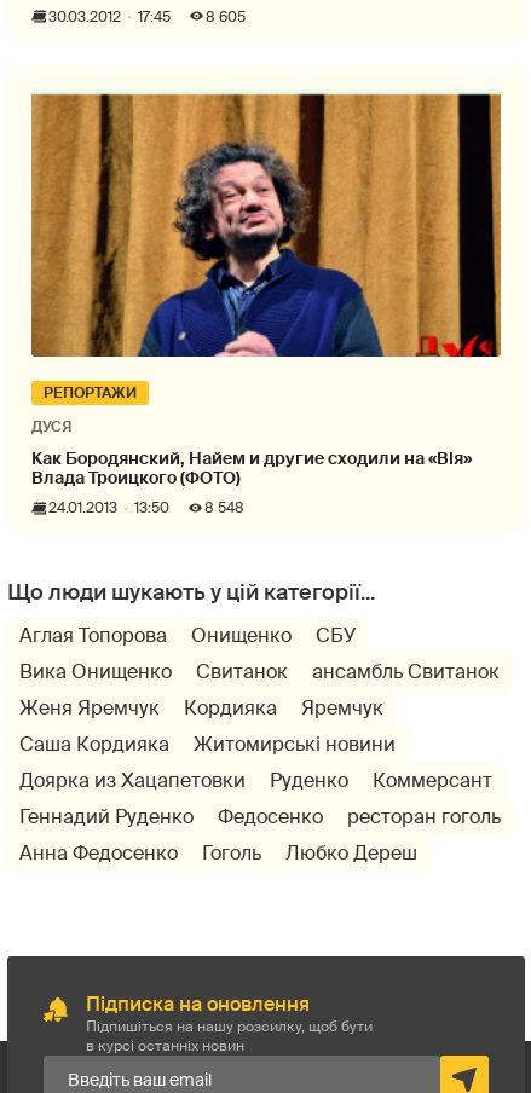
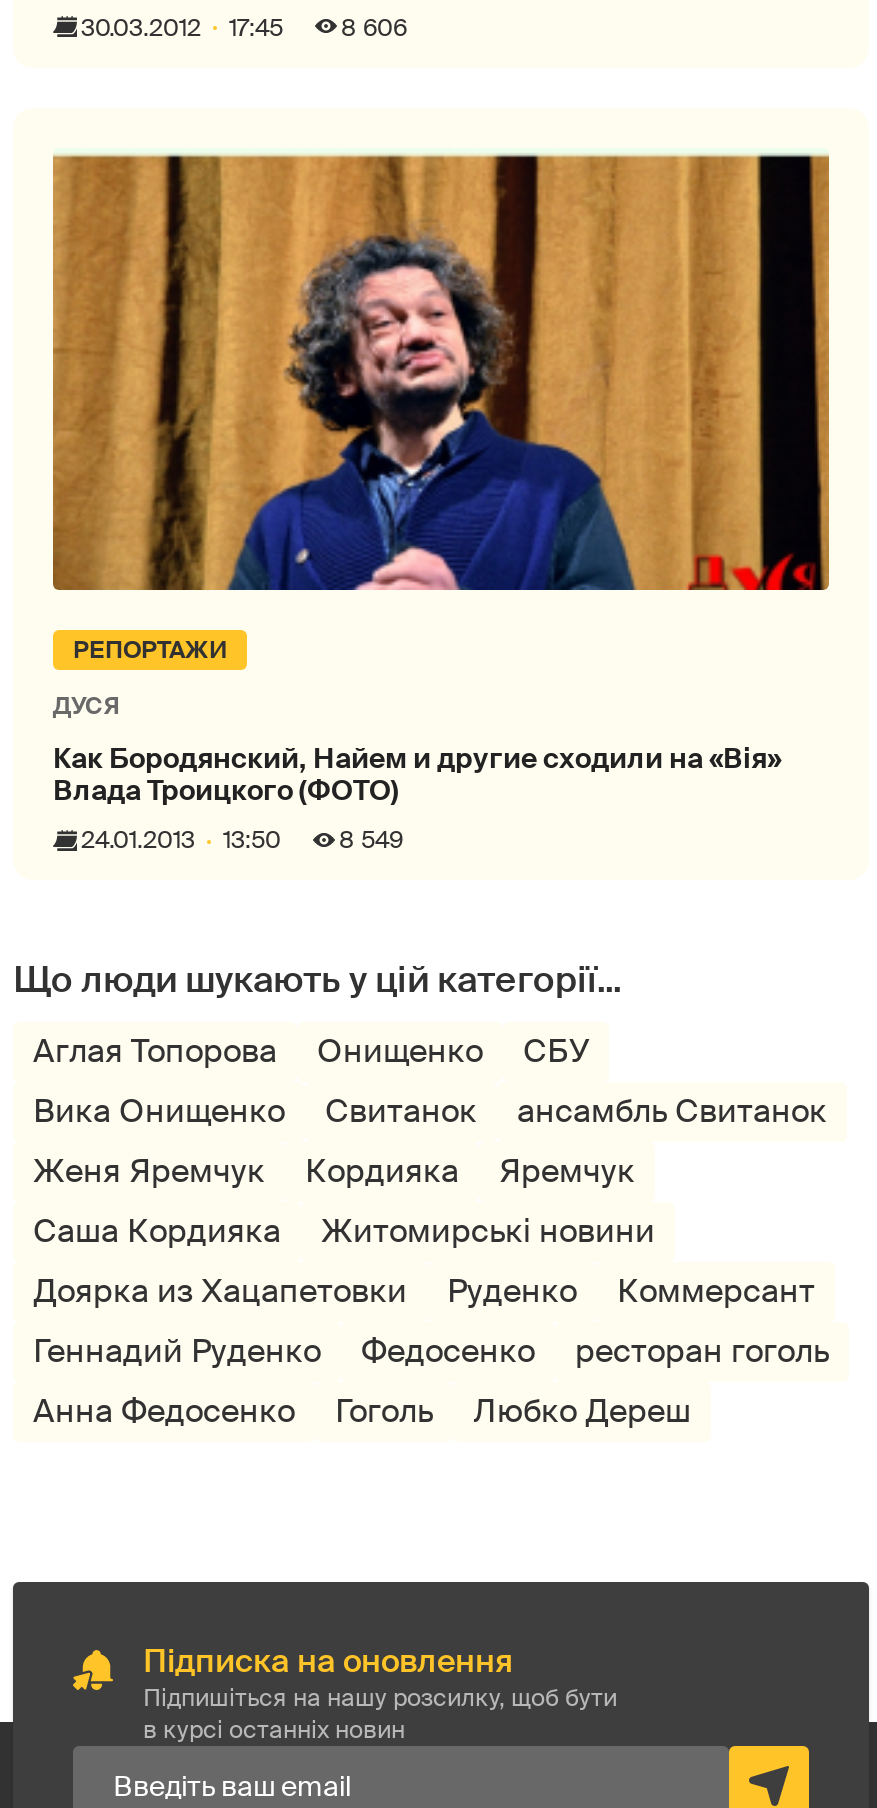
- 30.03.2012 17:45 8 605
+ 30.03.2012 17:45 8 606

- 24.01.2013 13:50 8 548
+ 24.01.2013 13:50 8 549
